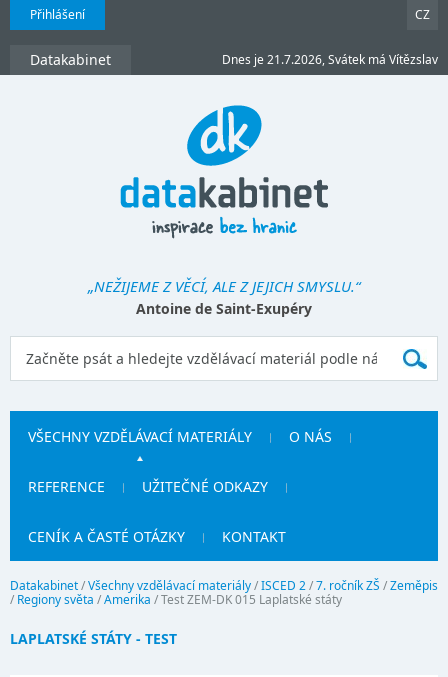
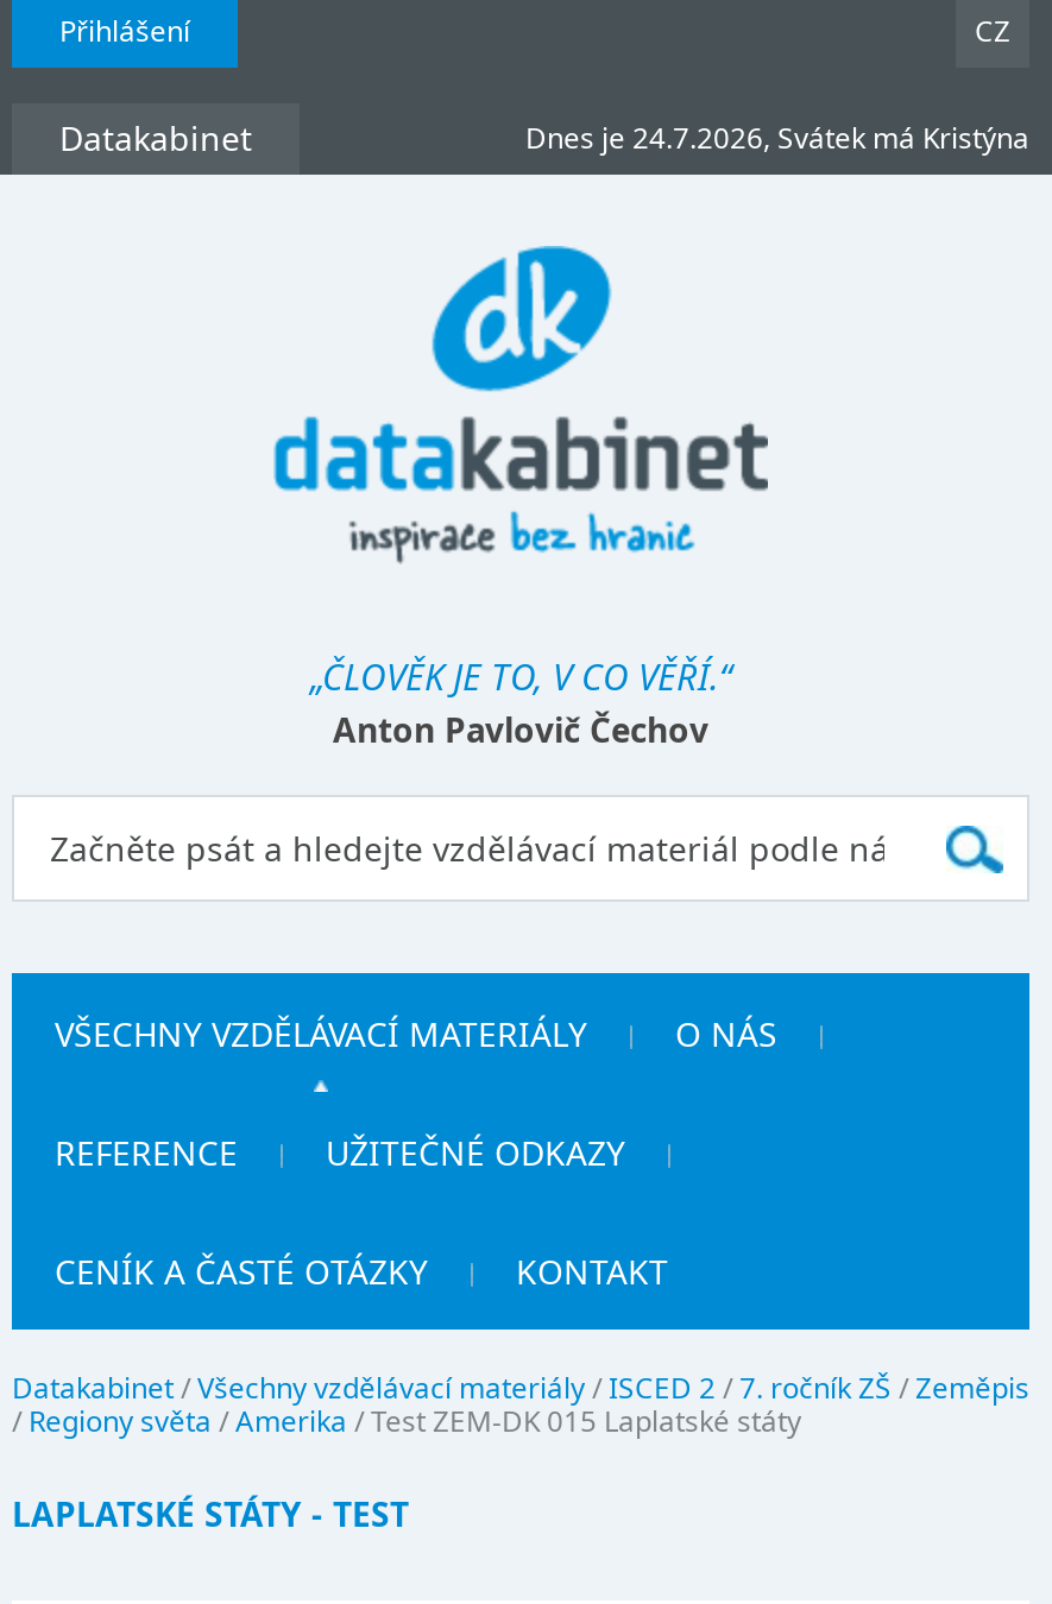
- Dnes je 21.7.2026, Svátek má Vítězslav
+ Dnes je 24.7.2026, Svátek má Kristýna

- „NEŽIJEME Z VĚCÍ, ALE Z JEJICH SMYSLU.“
- Antoine de Saint-Exupéry
+ „ČLOVĚK JE TO, V CO VĚŘÍ.“
+ Anton Pavlovič Čechov
